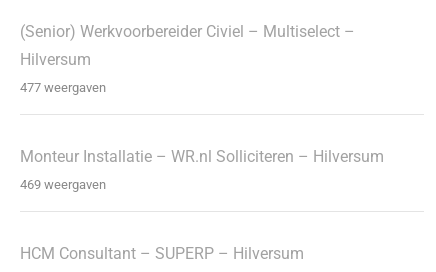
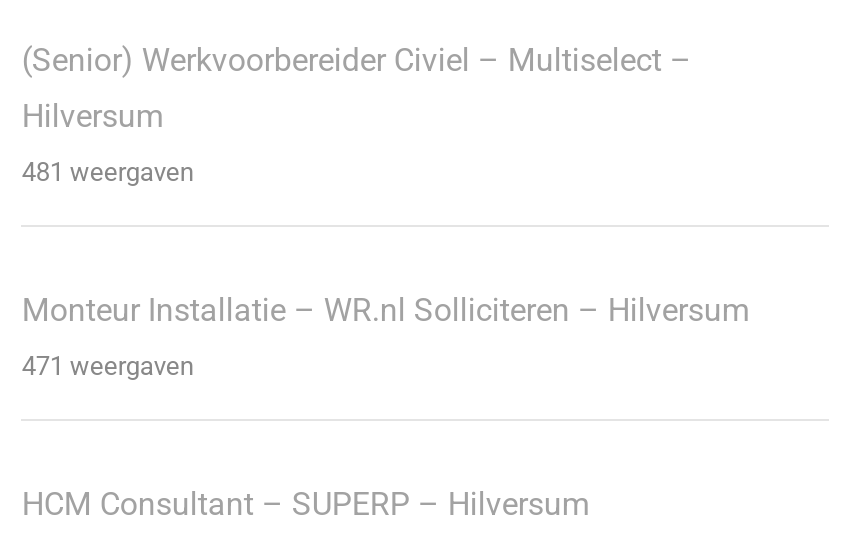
- 477 weergaven
+ 481 weergaven

- 469 weergaven
+ 471 weergaven
